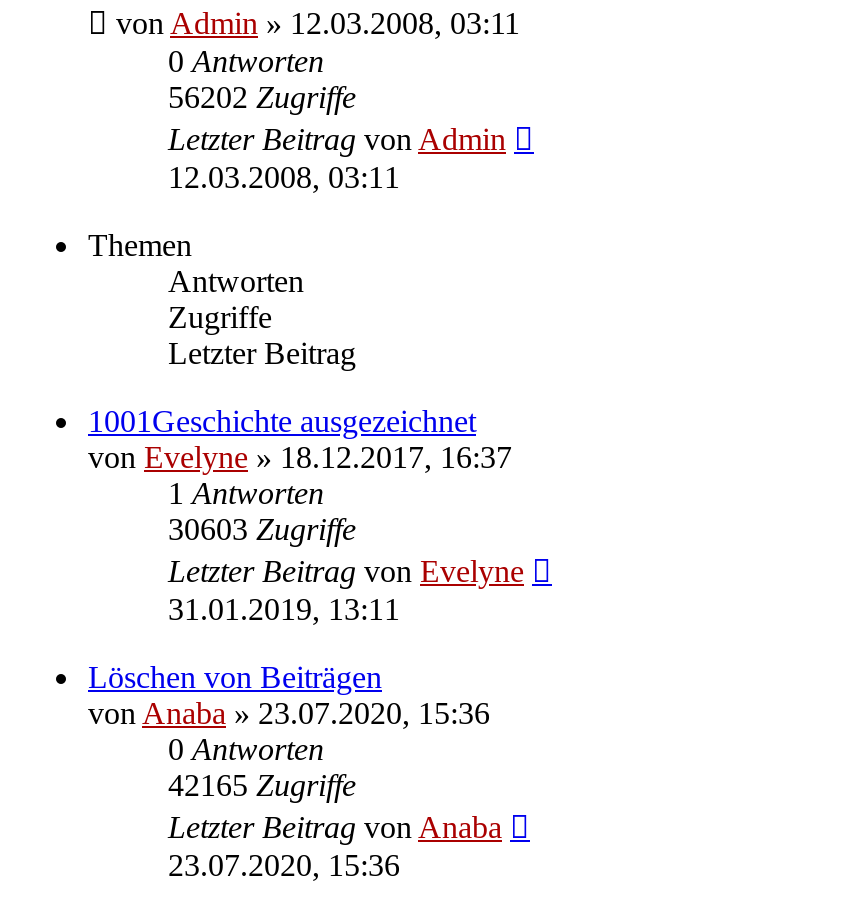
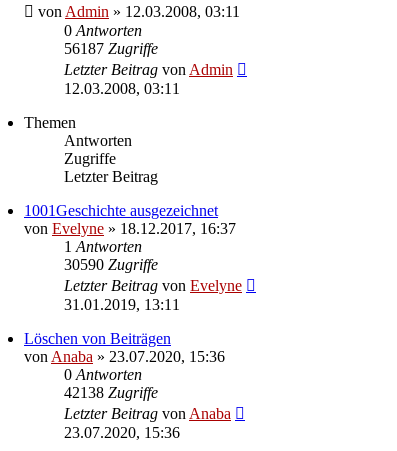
- 56202 Zugriffe
+ 56187 Zugriffe

- 30603 Zugriffe
+ 30590 Zugriffe

- 42165 Zugriffe
+ 42138 Zugriffe
